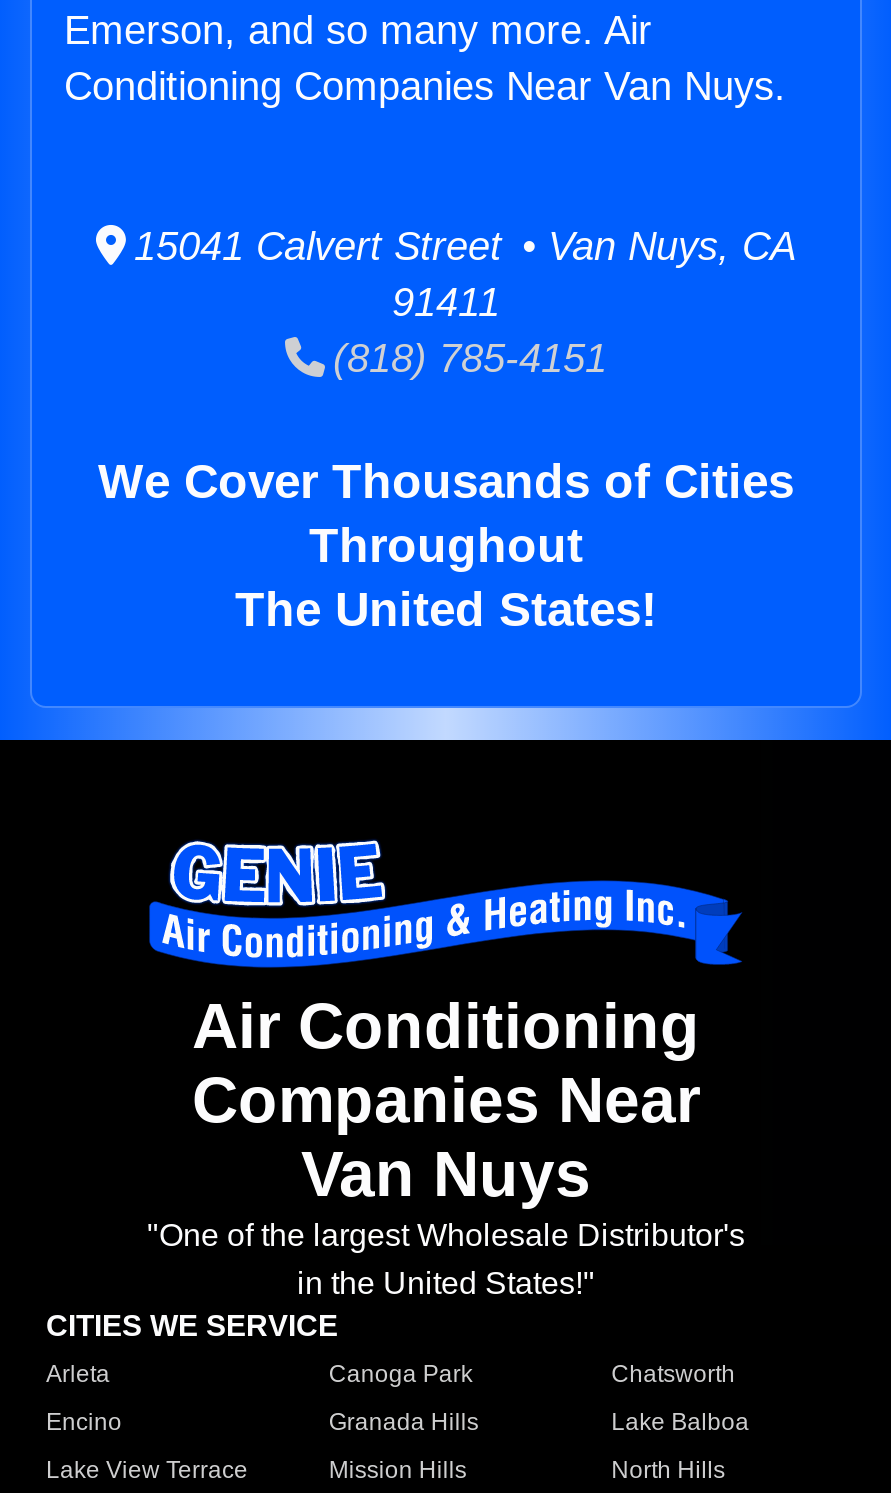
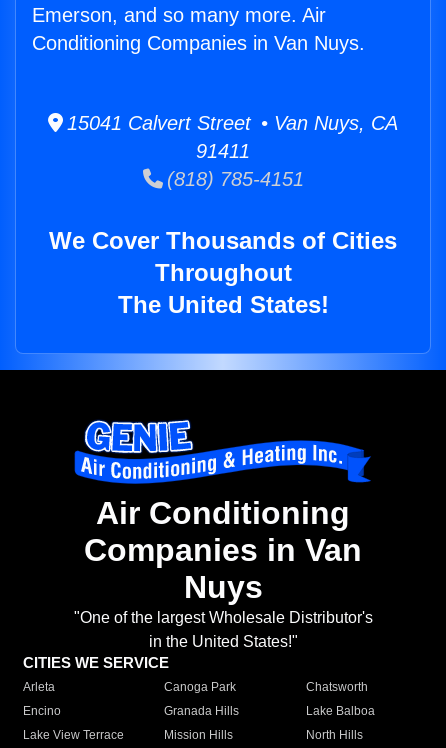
- Conditioning Companies Near Van Nuys.
+ Conditioning Companies in Van Nuys.

- Companies Near
- Van Nuys
+ Companies in Van
+ Nuys
